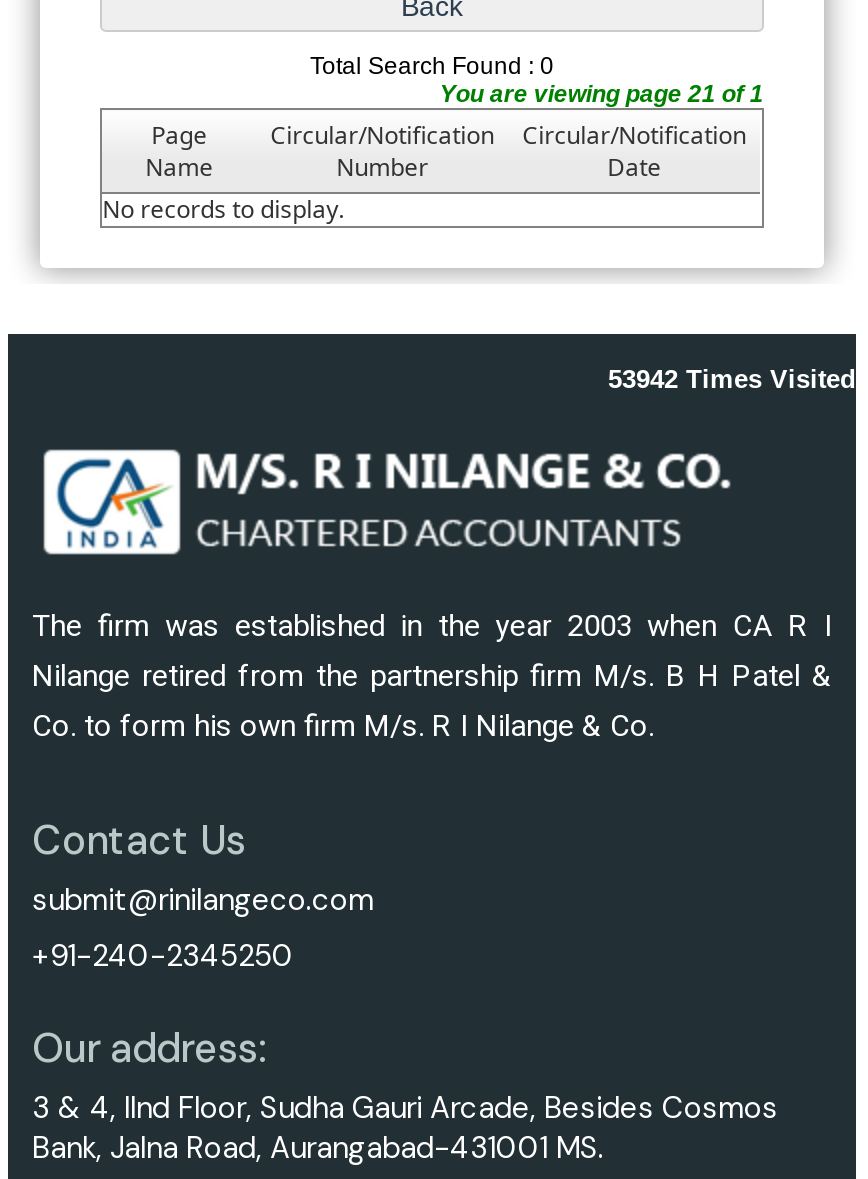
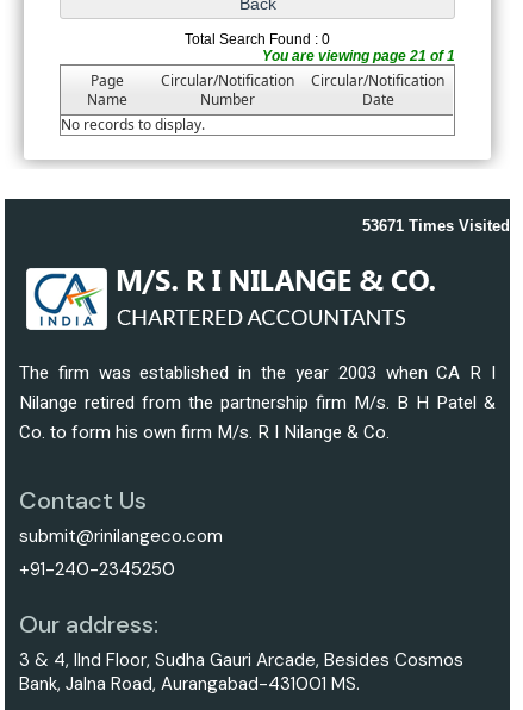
- 53942 Times Visited
+ 53671 Times Visited
